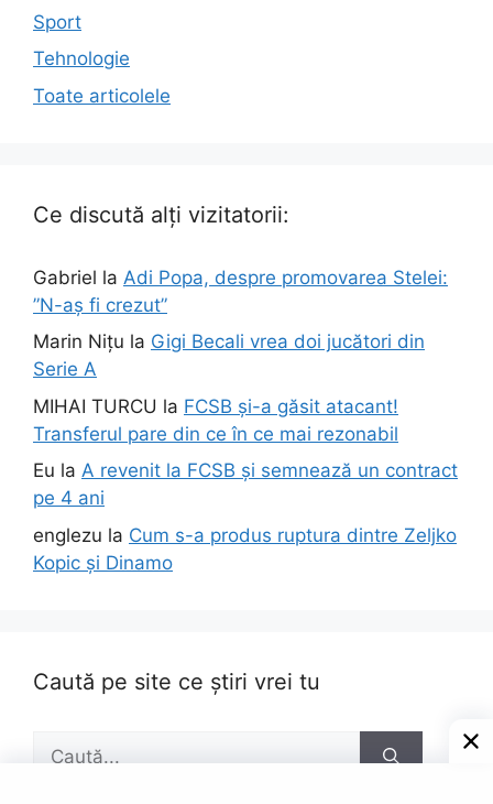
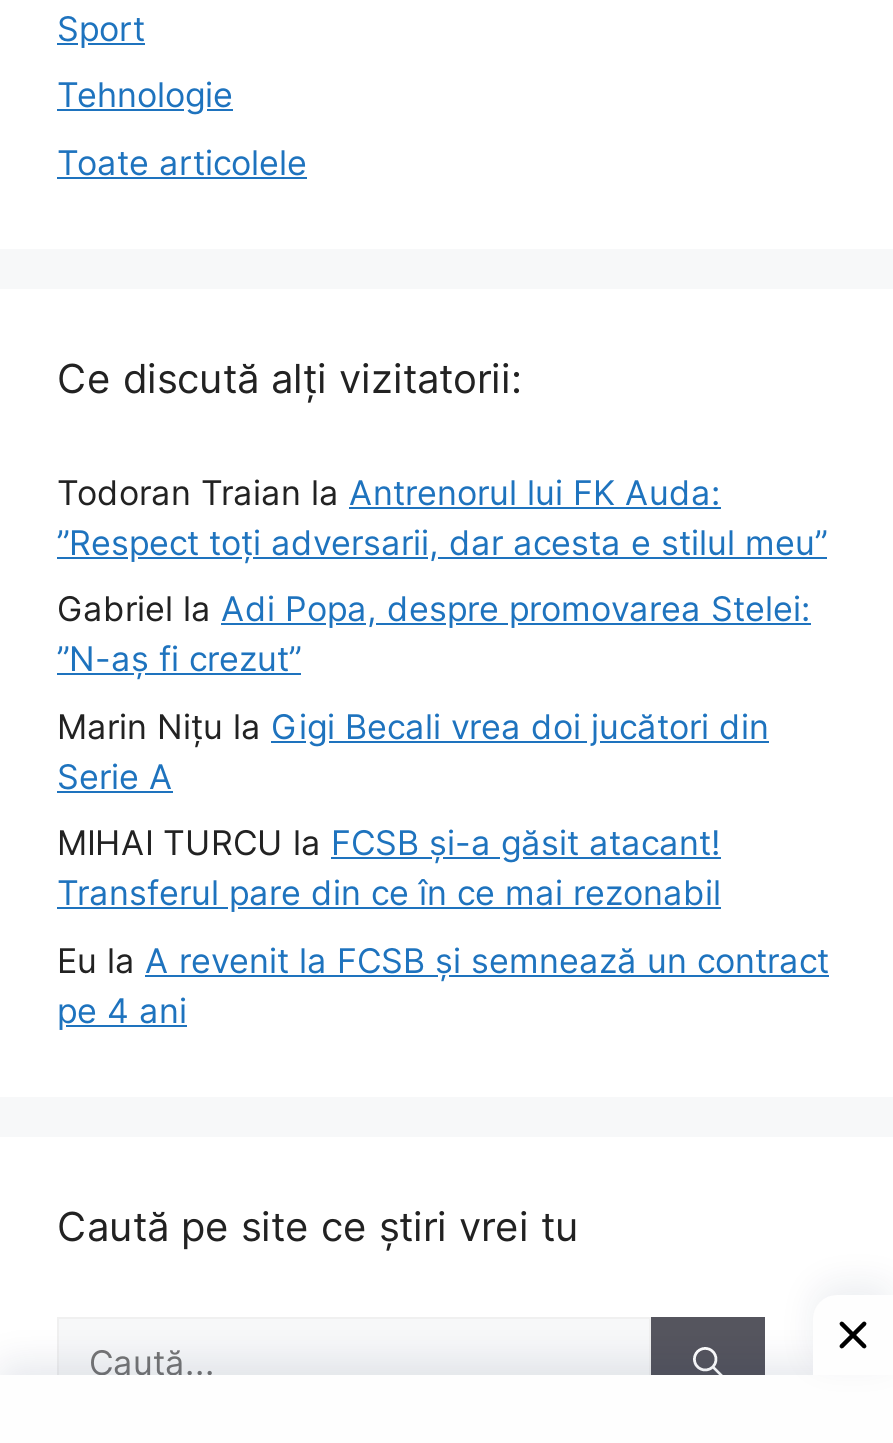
+ Todoran Traian la Antrenorul lui FK Auda:
+ ”Respect toți adversarii, dar acesta e stilul meu”

moved down: Gabriel la Adi Popa, despre promovarea Stelei: | ”N-aș fi crezut” | Marin Nițu la Gigi Becali vrea doi jucători din | Serie A | MIHAI TURCU la FCSB și-a găsit atacant! | Transferul pare din ce în ce mai rezonabil | Eu la A revenit la FCSB și semnează un contract | pe 4 ani

- englezu la Cum s-a produs ruptura dintre Zeljko
- Kopic și Dinamo
